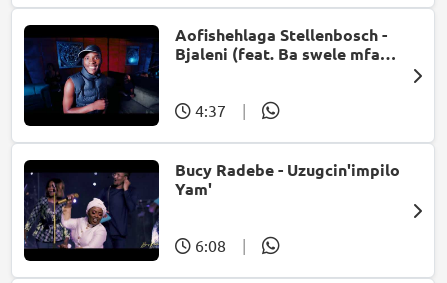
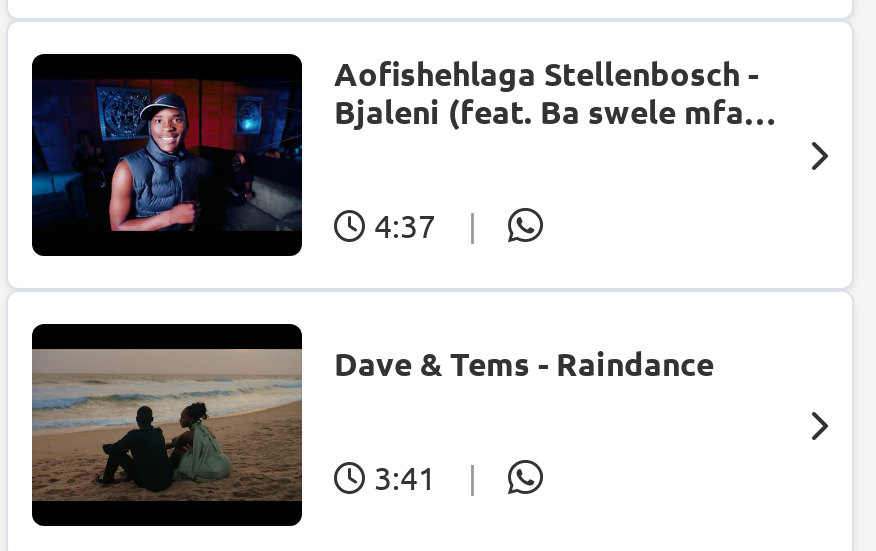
- [image]
- Bucy Radebe - Uzugcin'impilo
- Yam'
+ [image]
+ Dave & Tems - Raindance

- 6:08
+ 3:41
